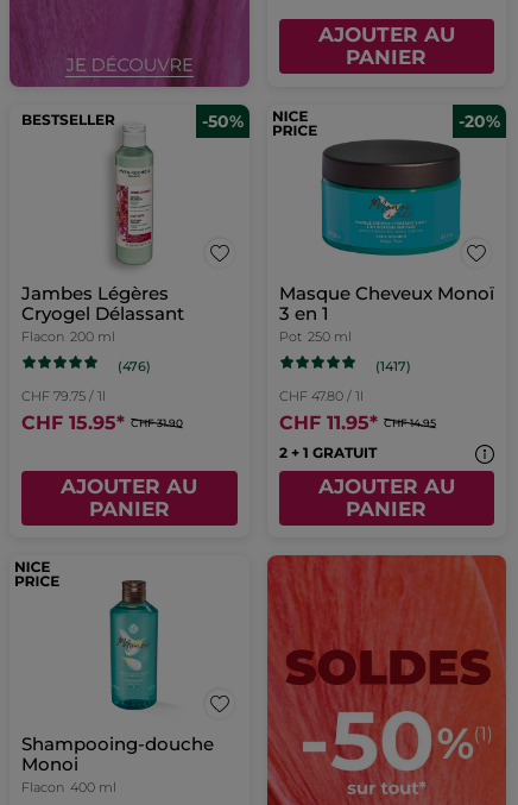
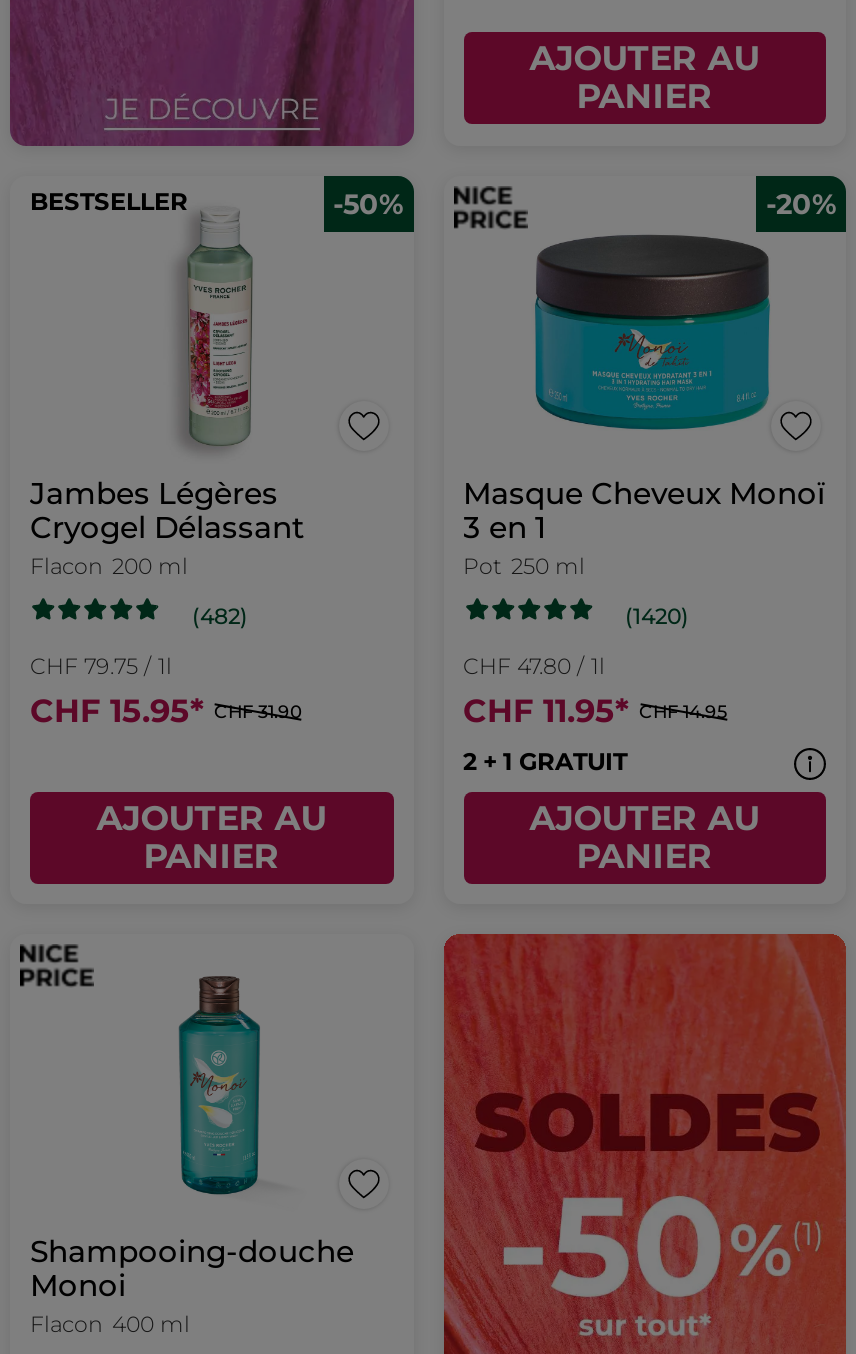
- (476)
+ (482)

- (1417)
+ (1420)
